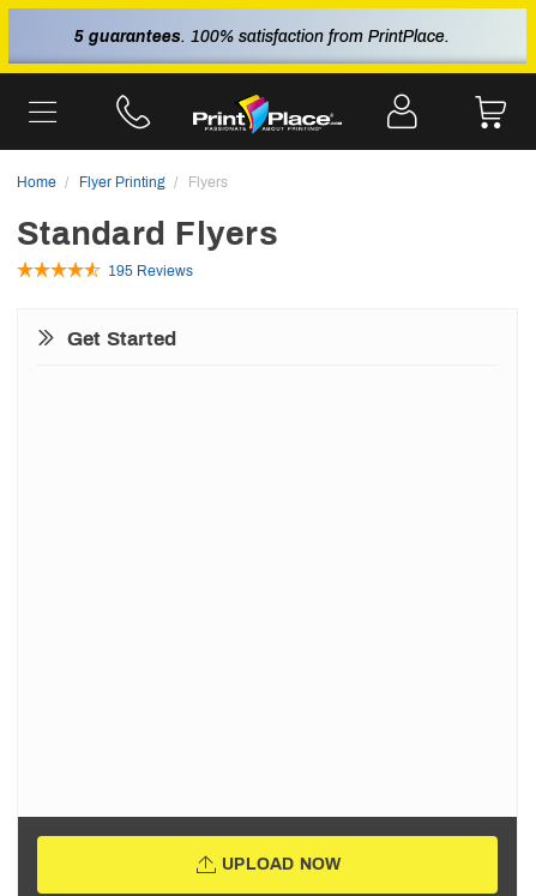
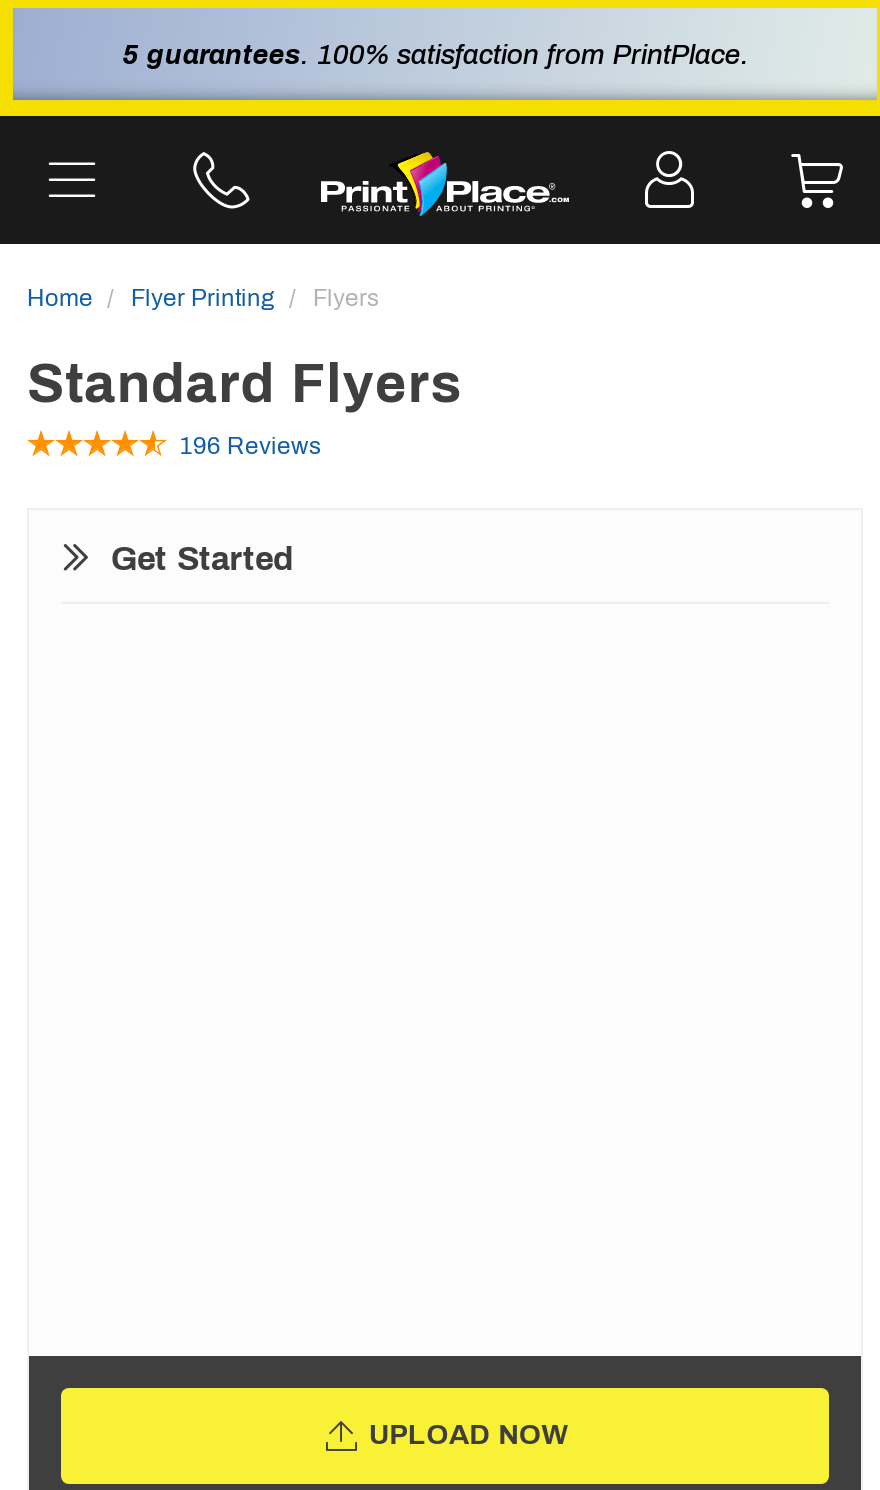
- 195 Reviews
+ 196 Reviews
